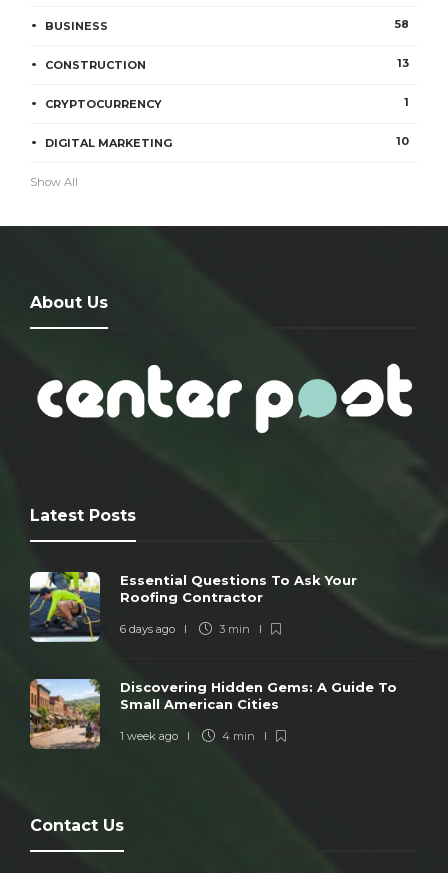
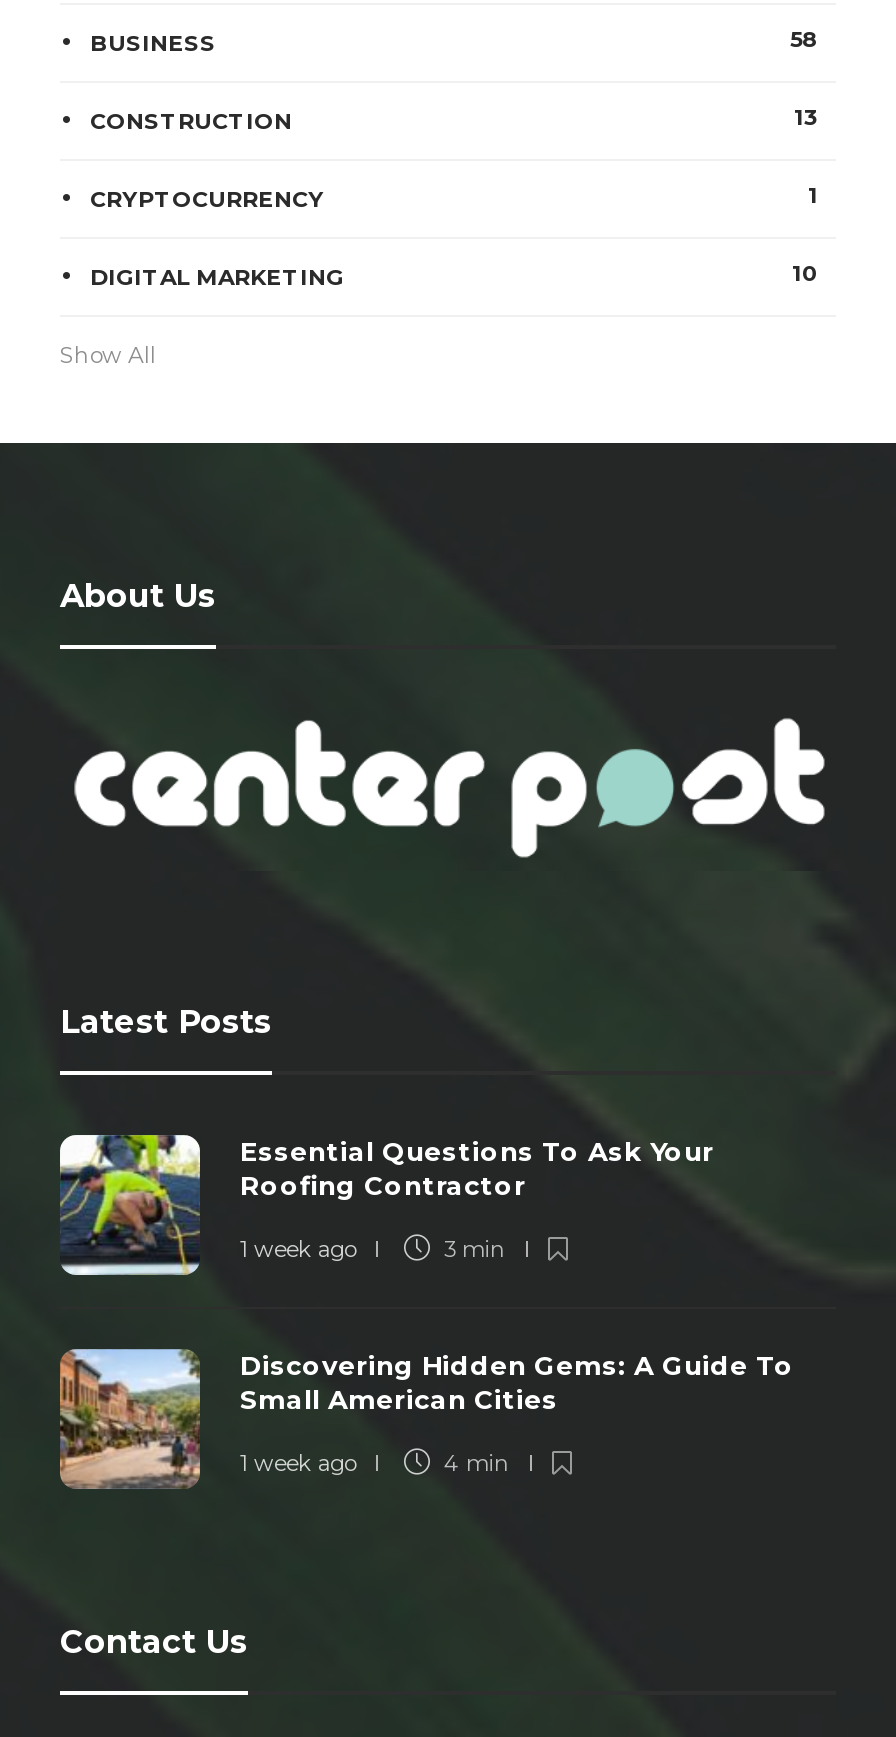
- 6 days ago
+ 1 week ago
